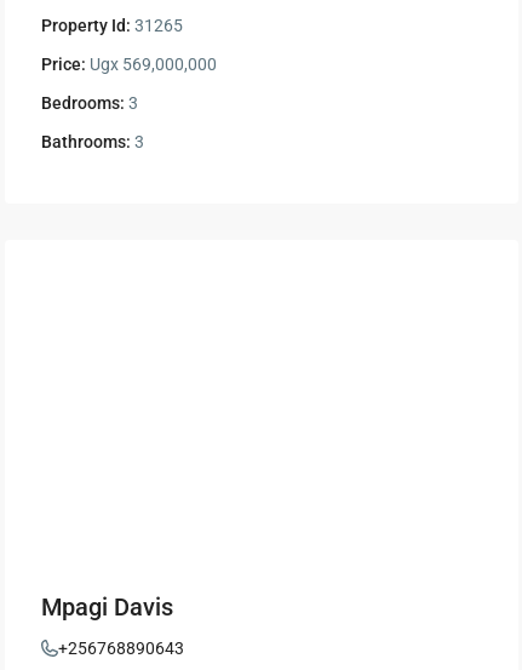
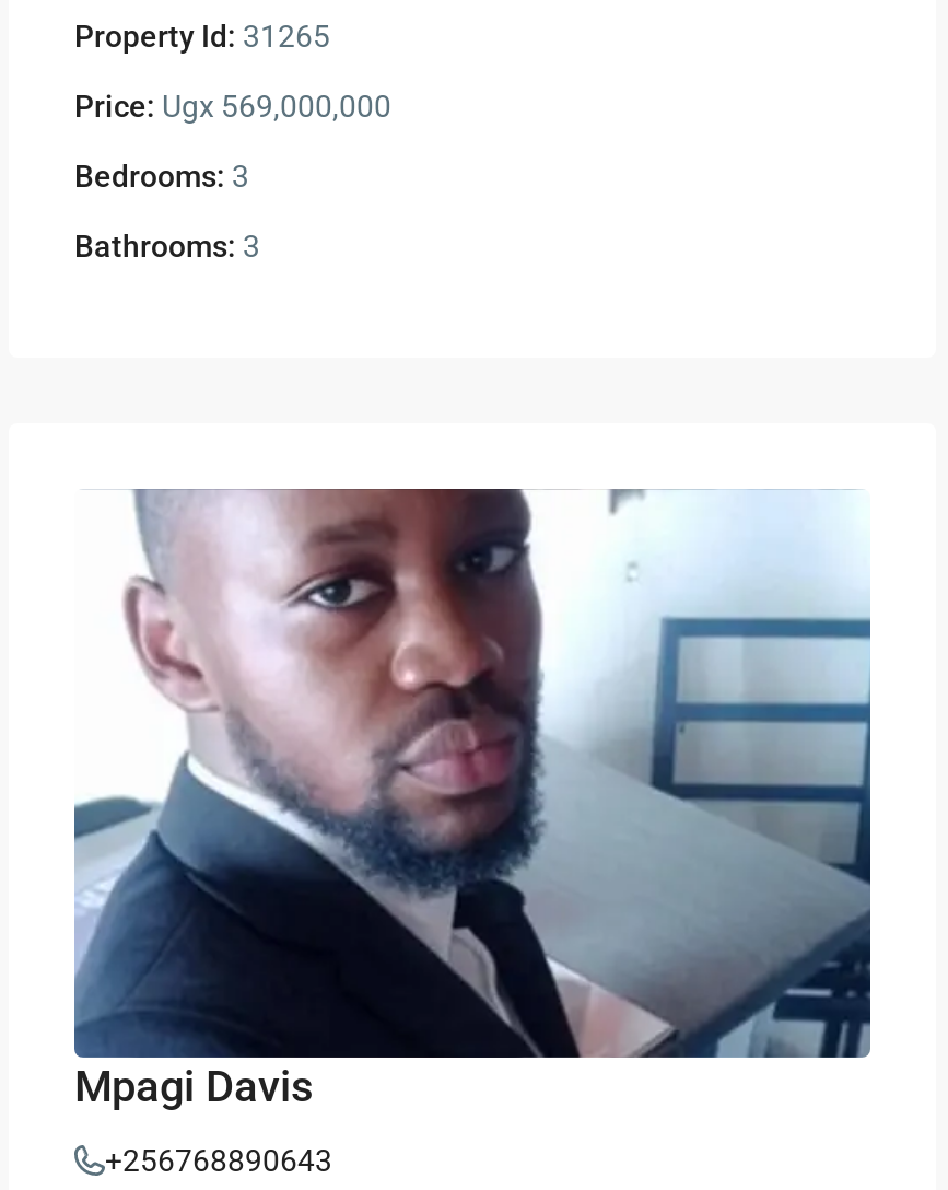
+ [image]
